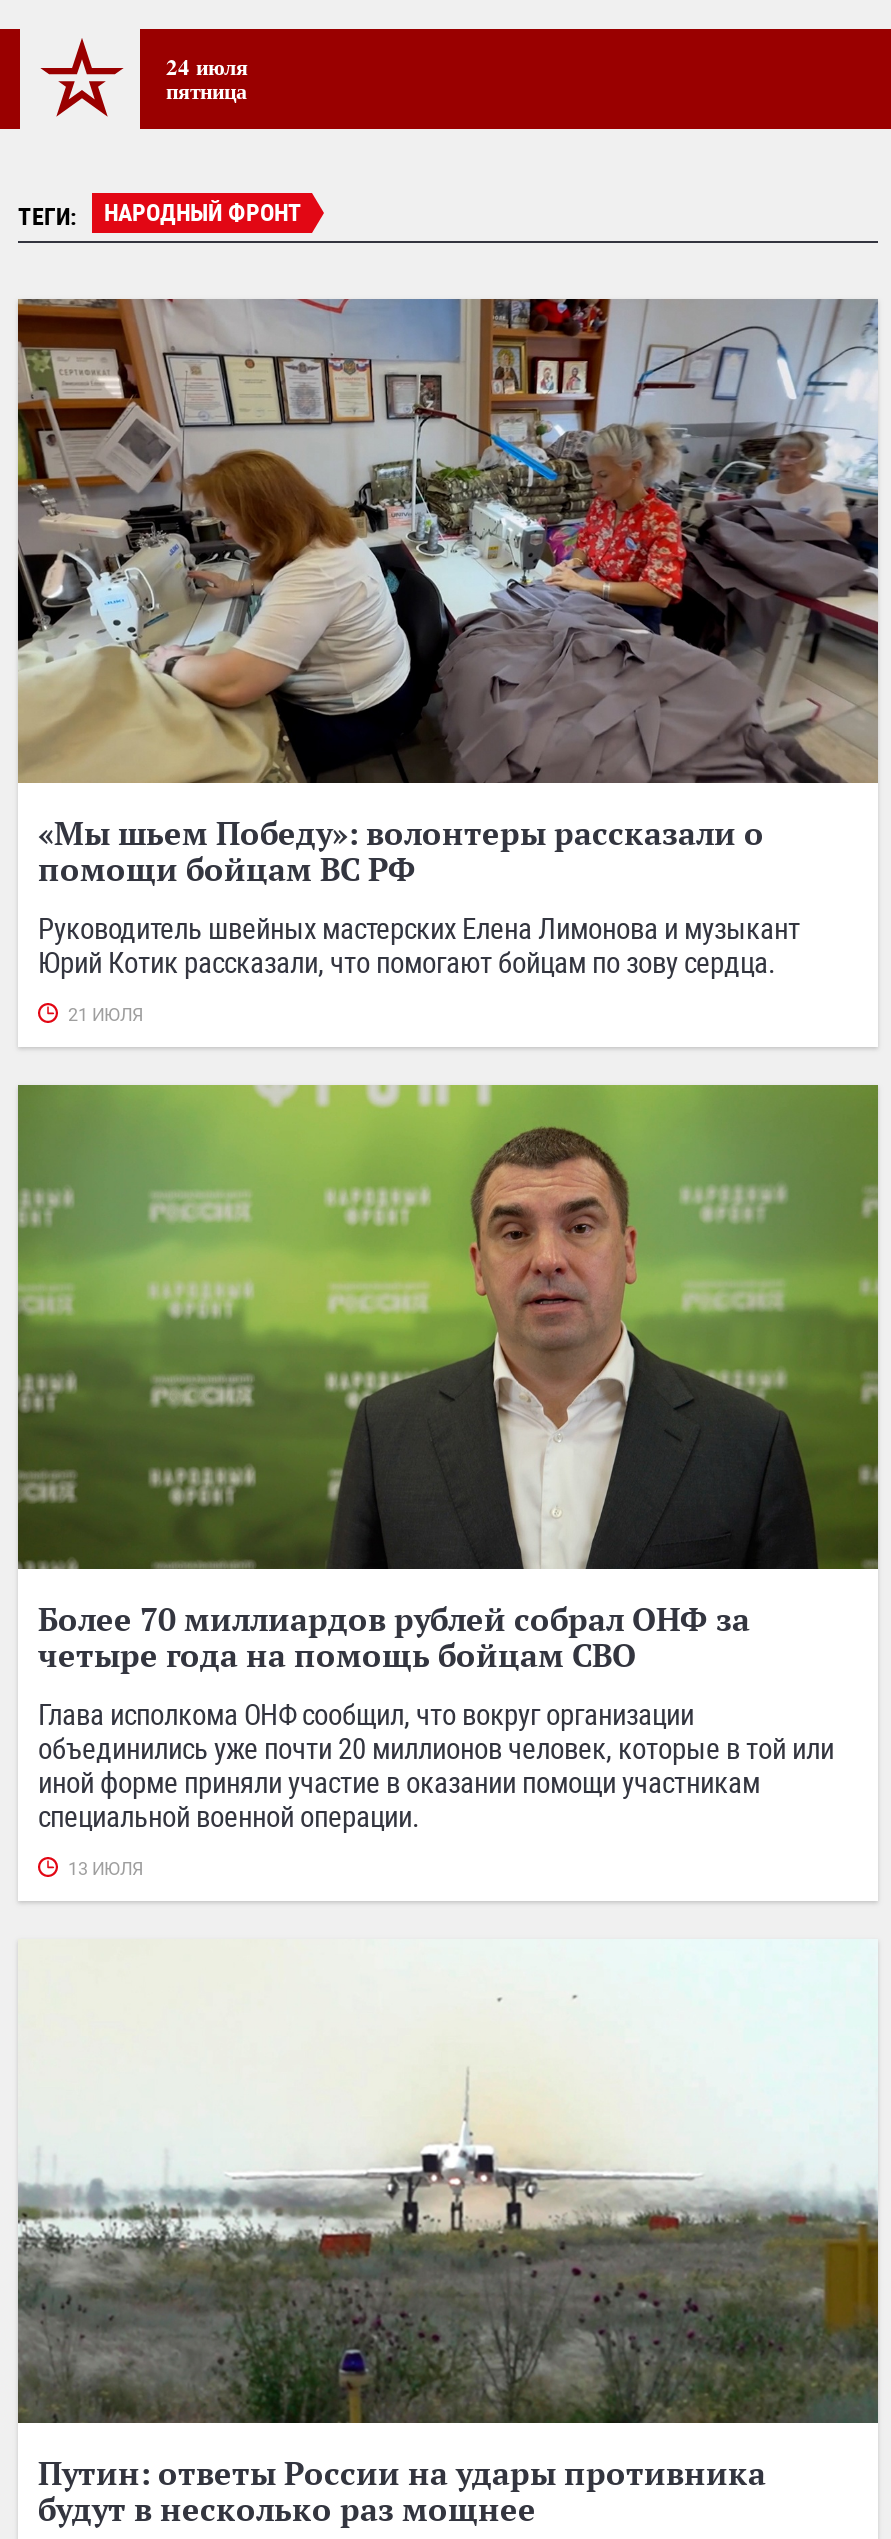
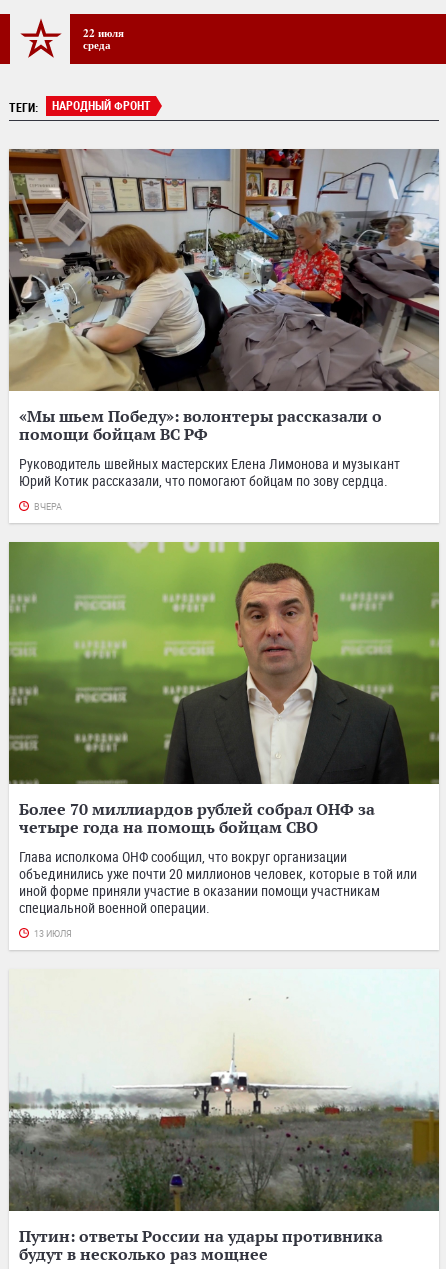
- 24 июля
- пятница
+ 22 июля
+ среда

- 21 ИЮЛЯ
+ ВЧЕРА
